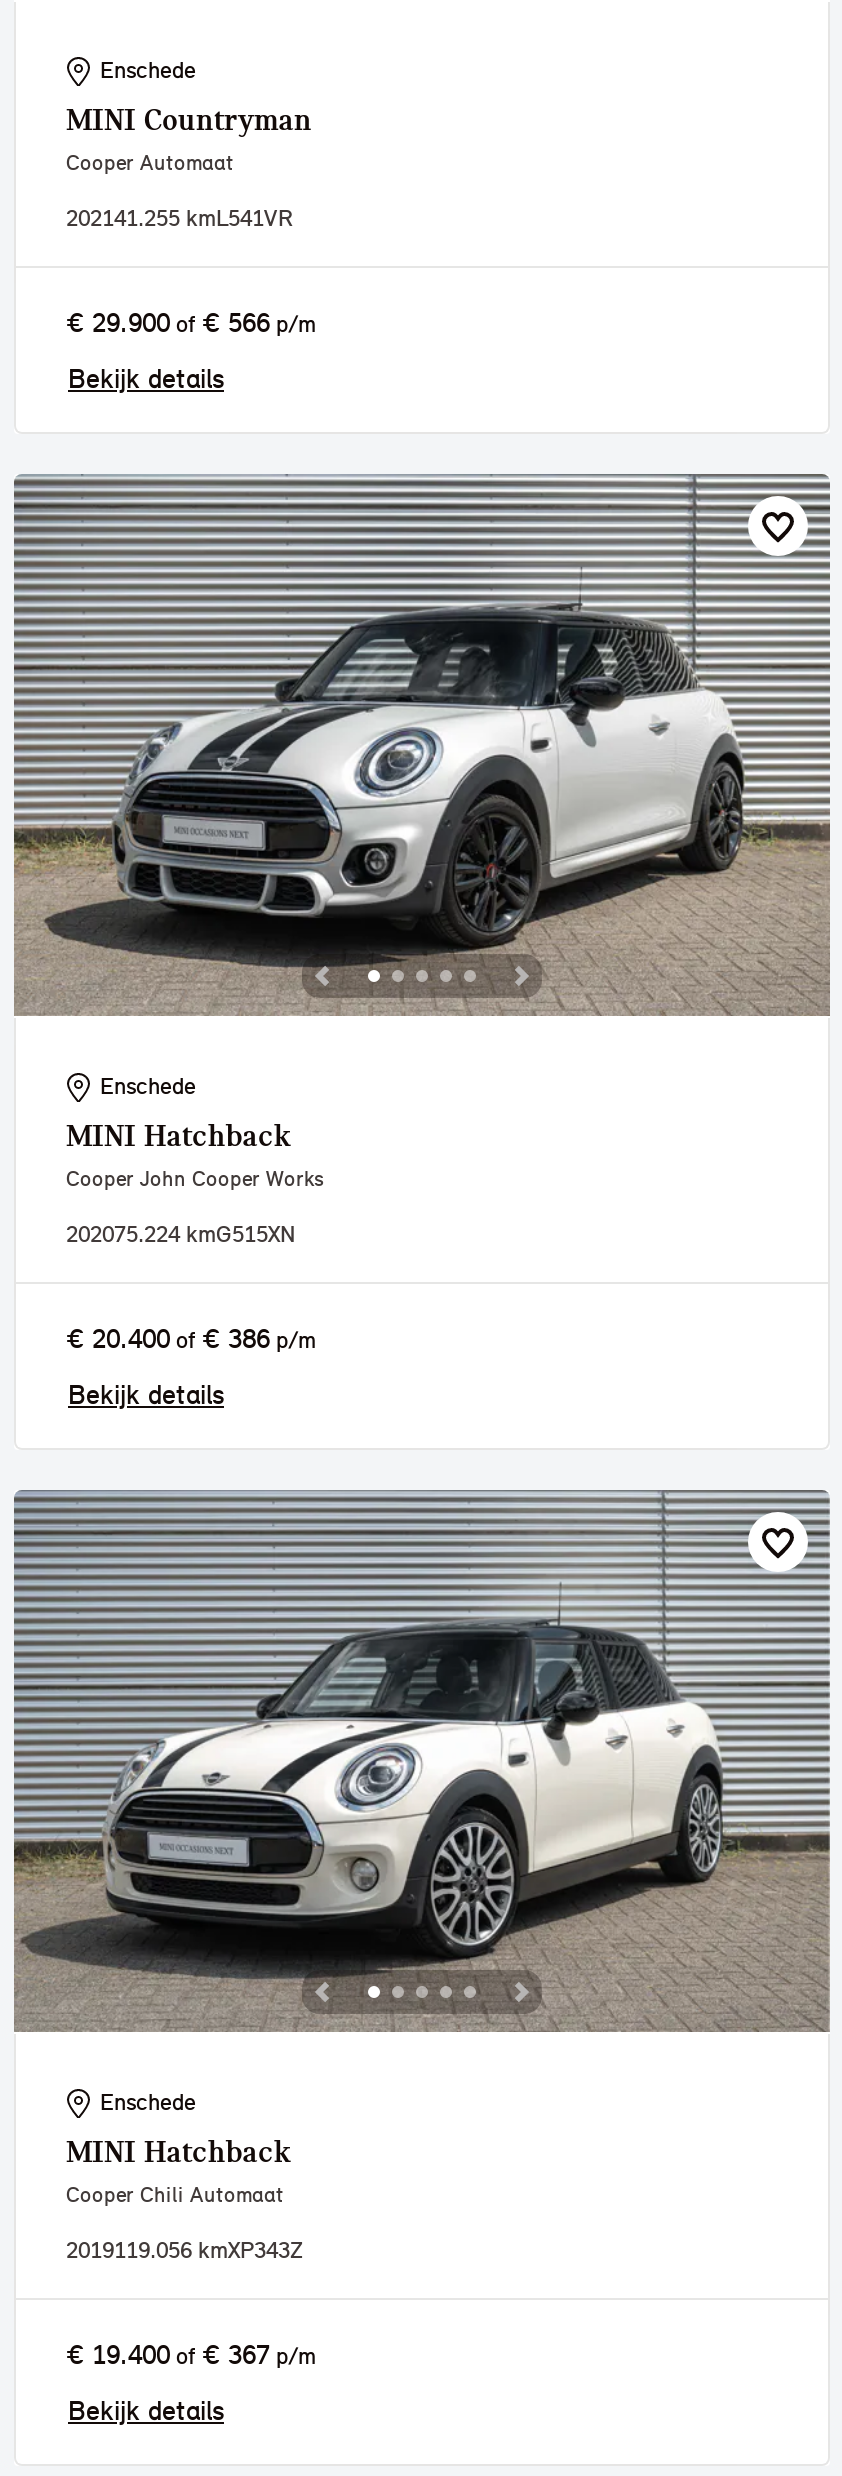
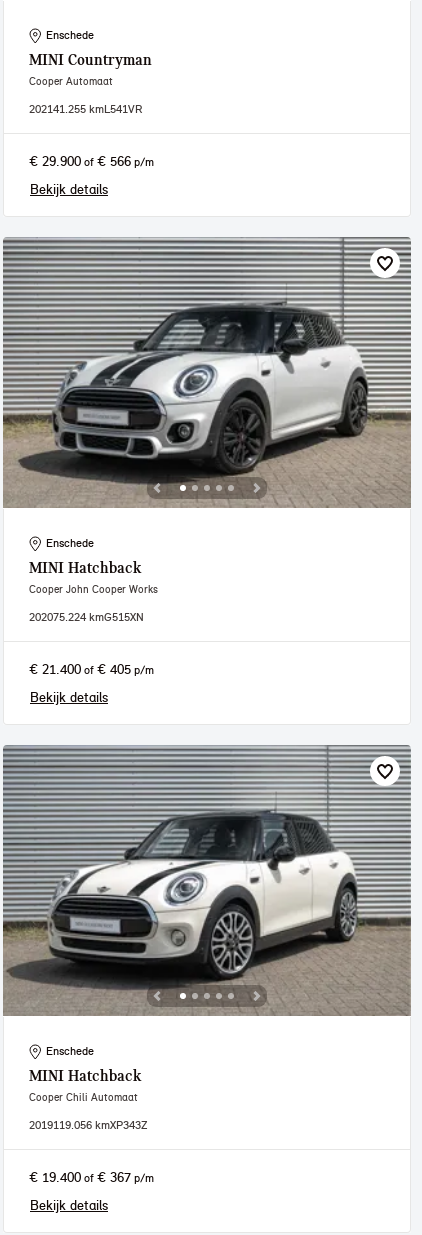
- € 20.400 of € 386 p/m
+ € 21.400 of € 405 p/m
